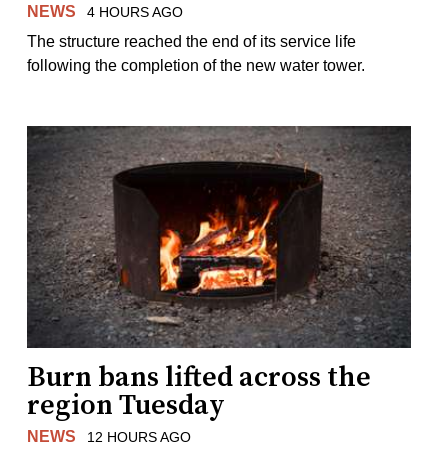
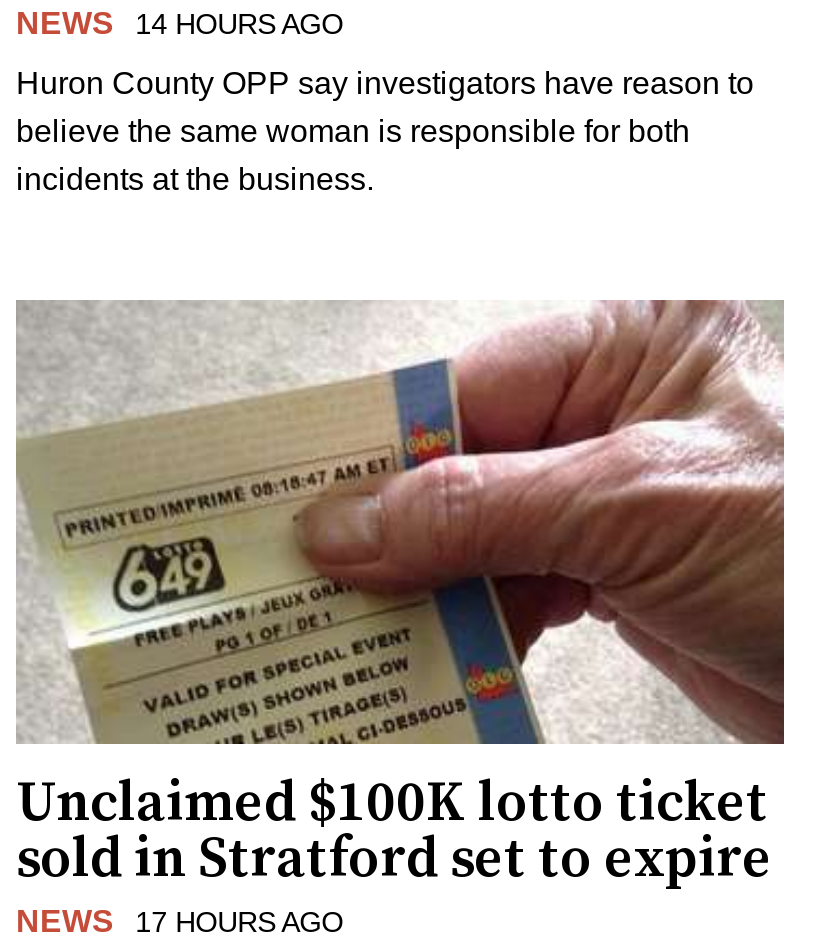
- NEWS 4 HOURS AGO
+ NEWS 14 HOURS AGO

- The structure reached the end of its service life
- following the completion of the new water tower.
+ Huron County OPP say investigators have reason to
+ believe the same woman is responsible for both
+ incidents at the business.

- [image]
- Burn bans lifted across the
- region Tuesday
+ [image]
+ Unclaimed $100K lotto ticket
+ sold in Stratford set to expire

- NEWS 12 HOURS AGO
+ NEWS 17 HOURS AGO
